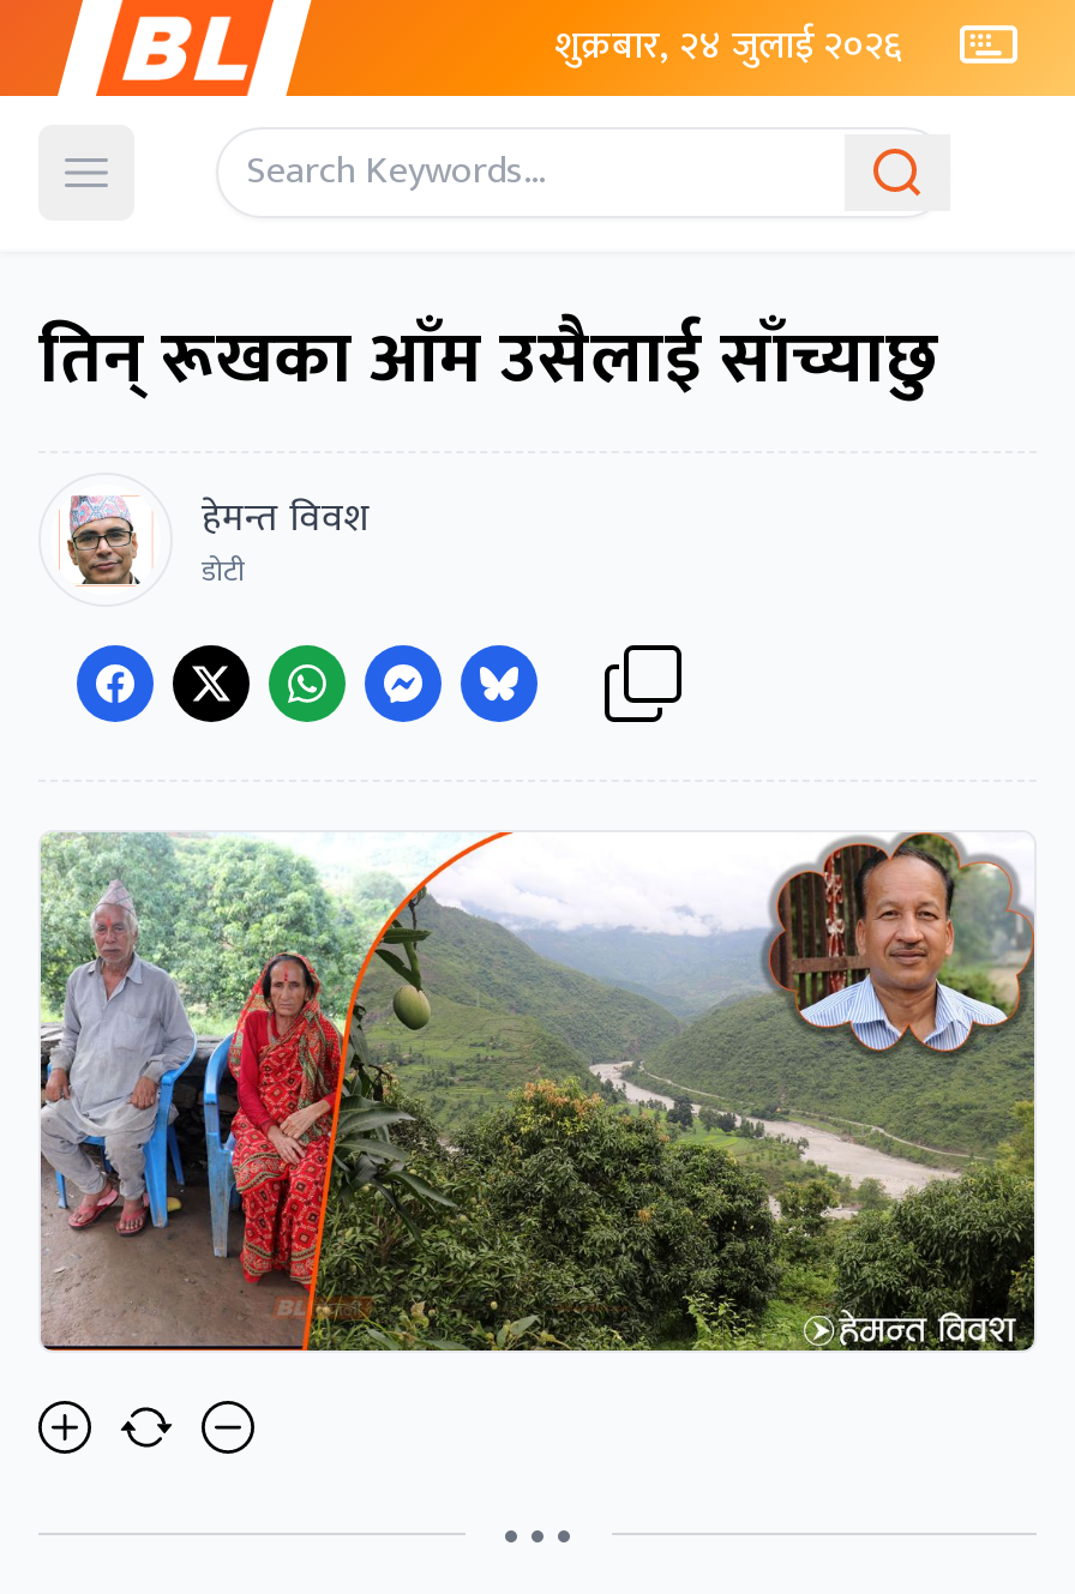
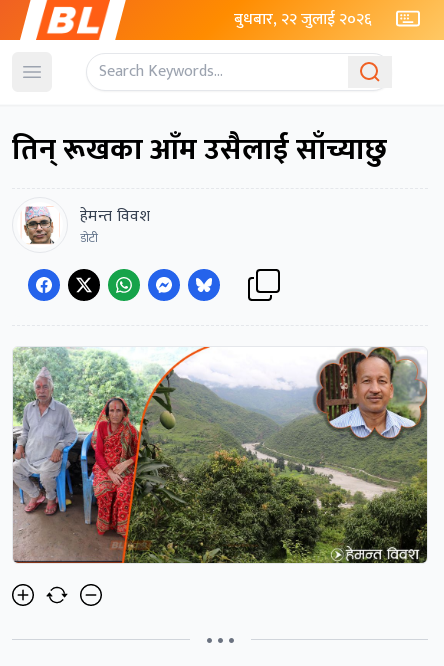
- शुक्रबार, २४ जुलाई २०२६
+ बुधबार, २२ जुलाई २०२६
